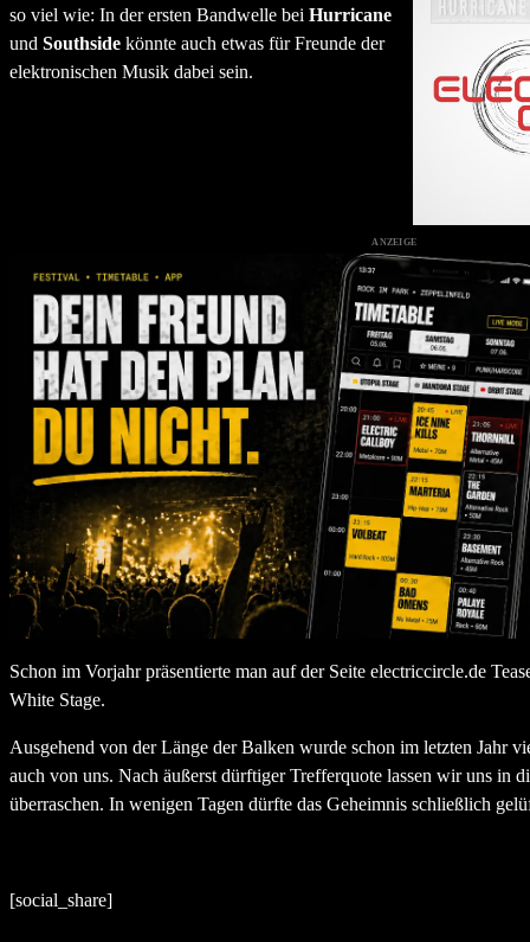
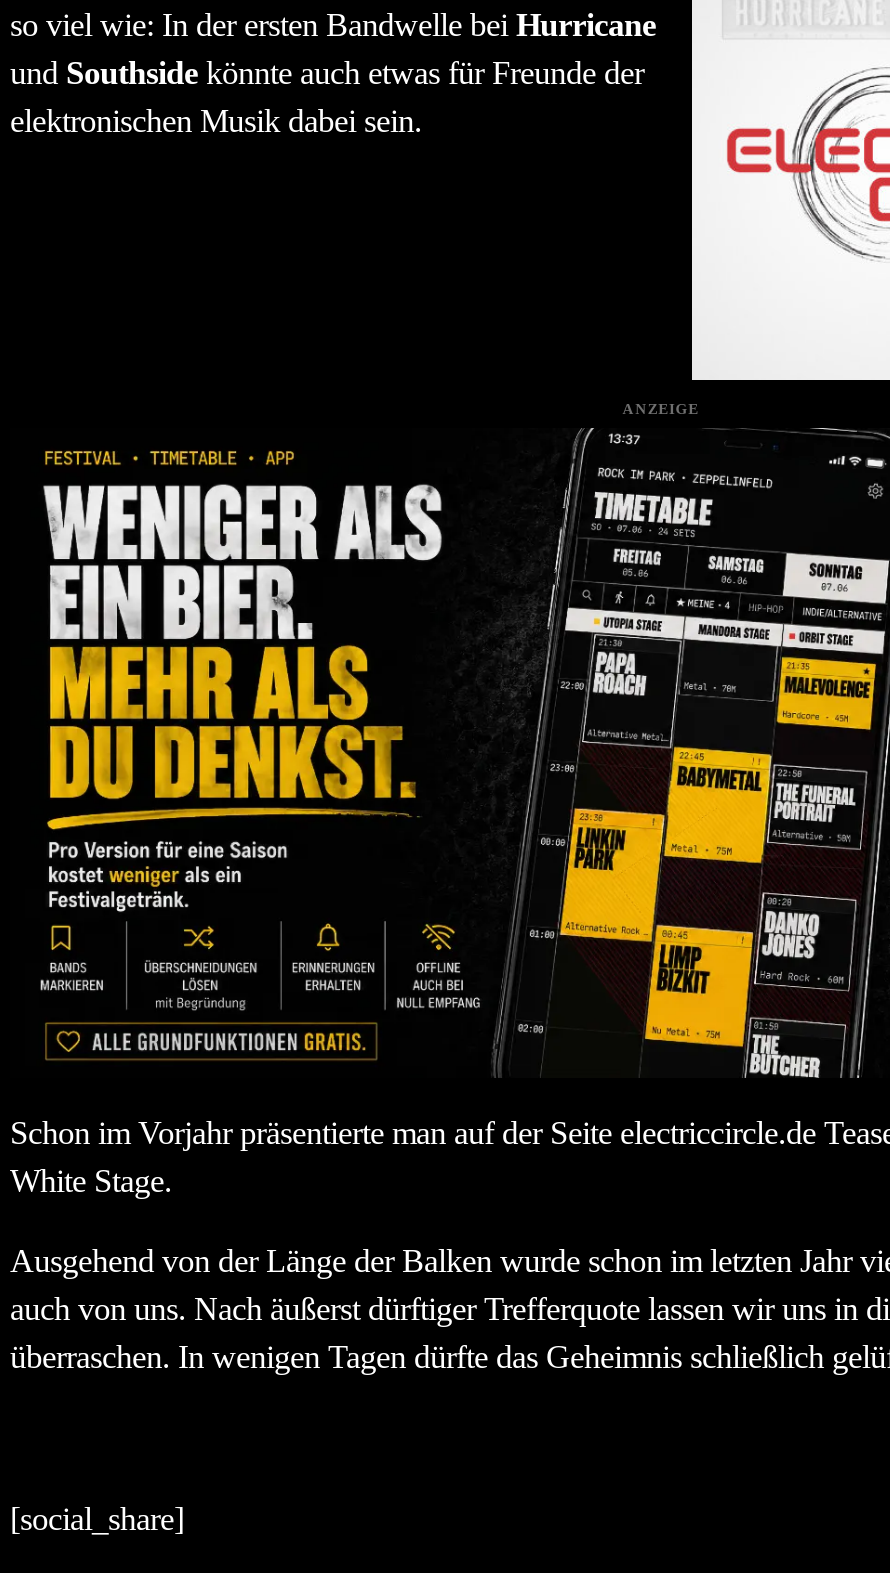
- [image]
+ [image]
